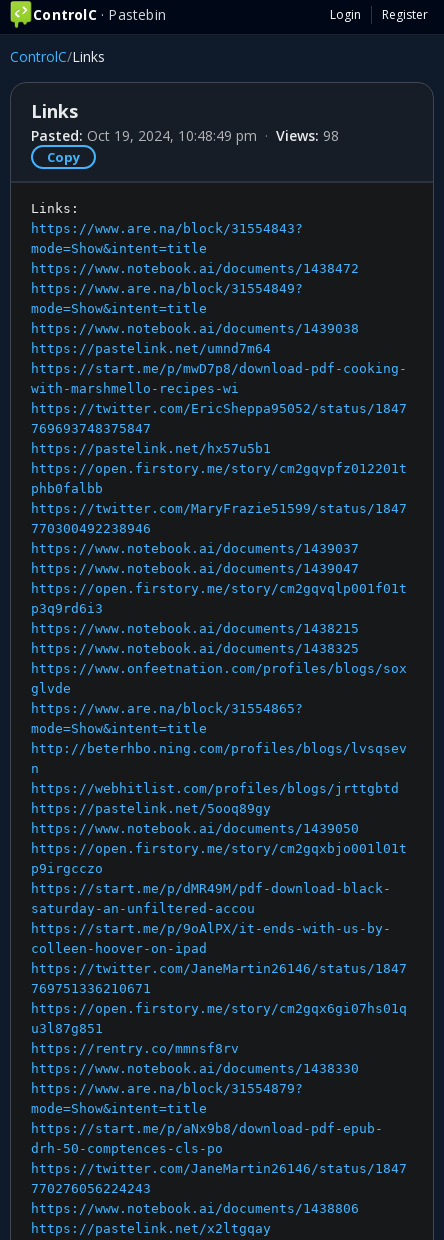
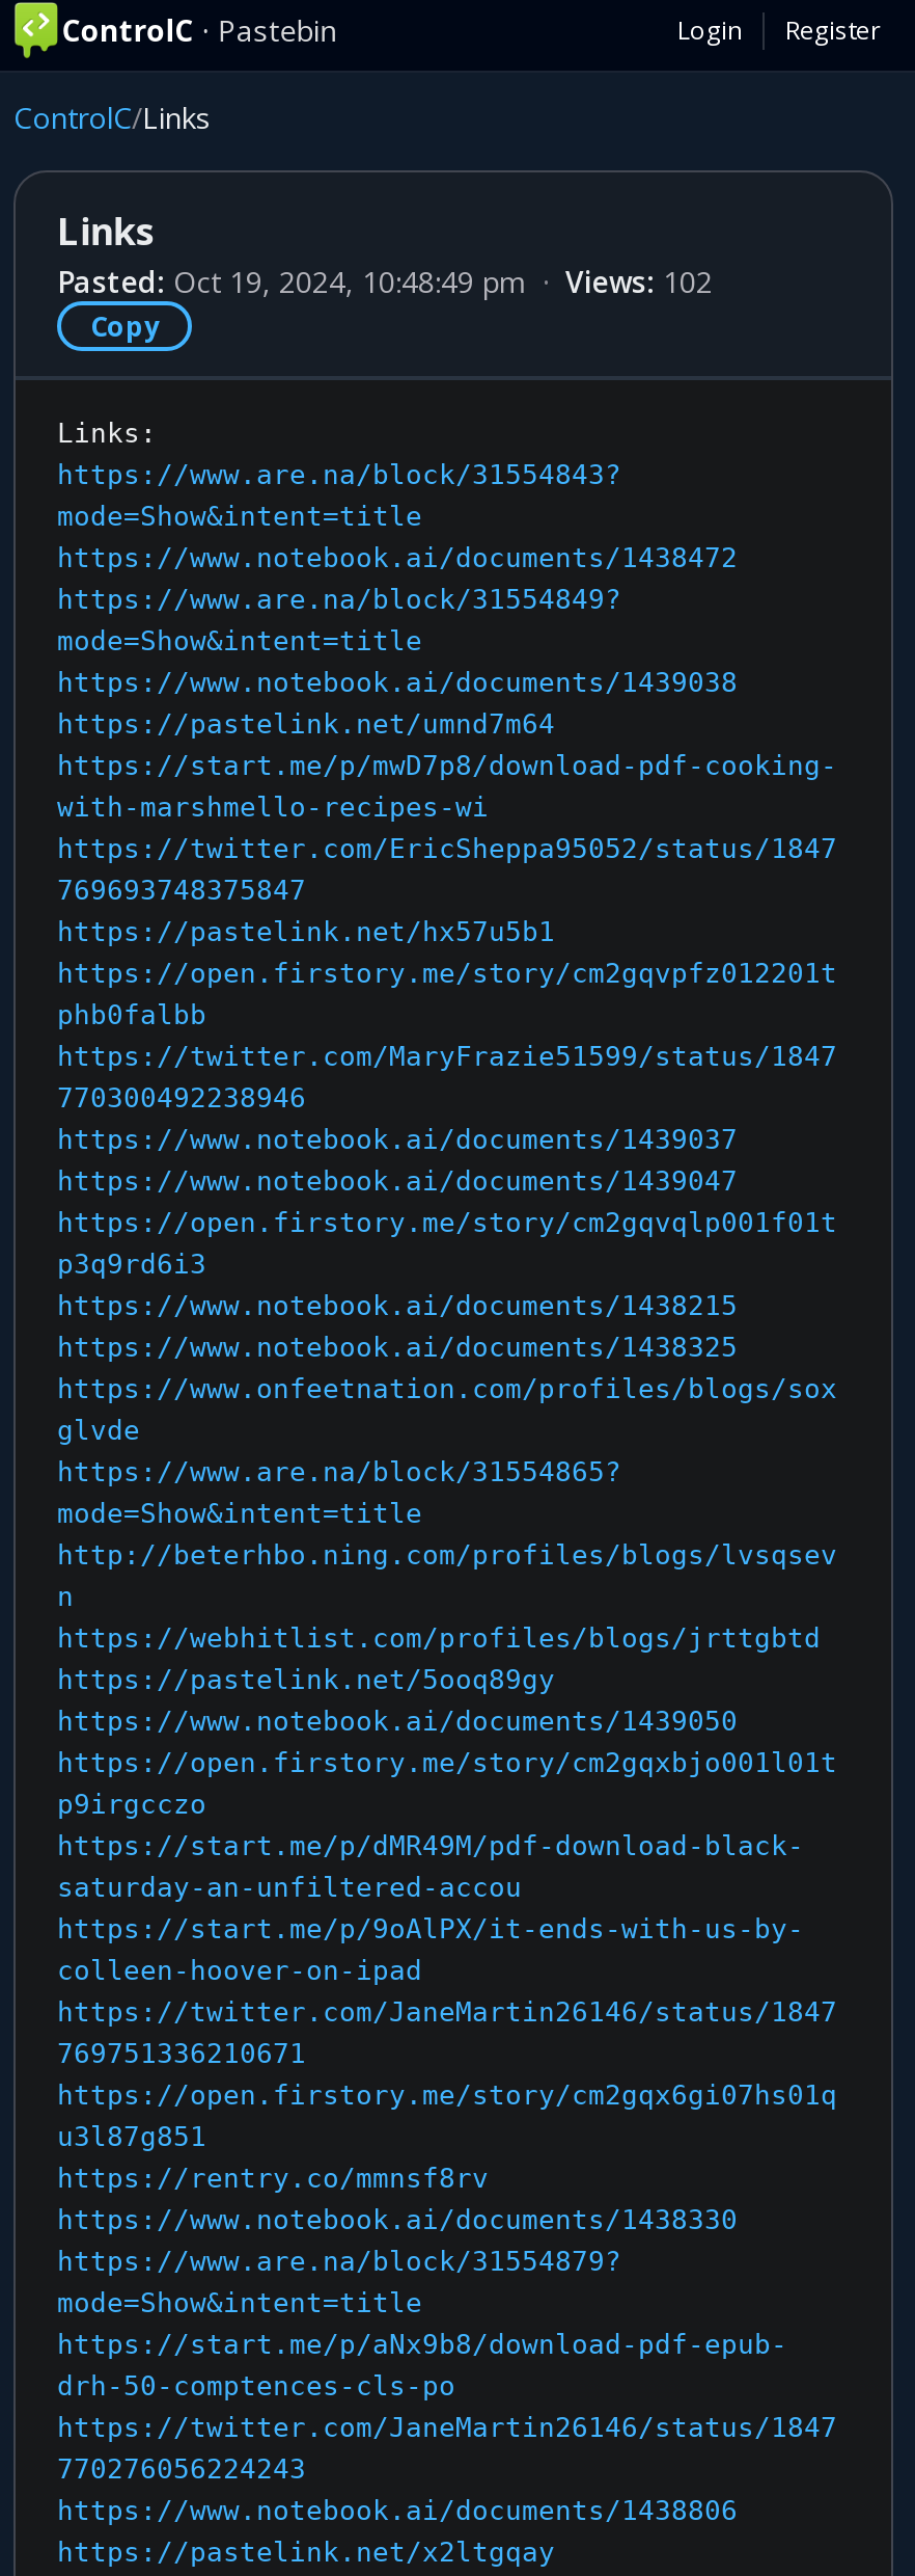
- Pasted: Oct 19, 2024, 10:48:49 pm · Views: 98
+ Pasted: Oct 19, 2024, 10:48:49 pm · Views: 102
